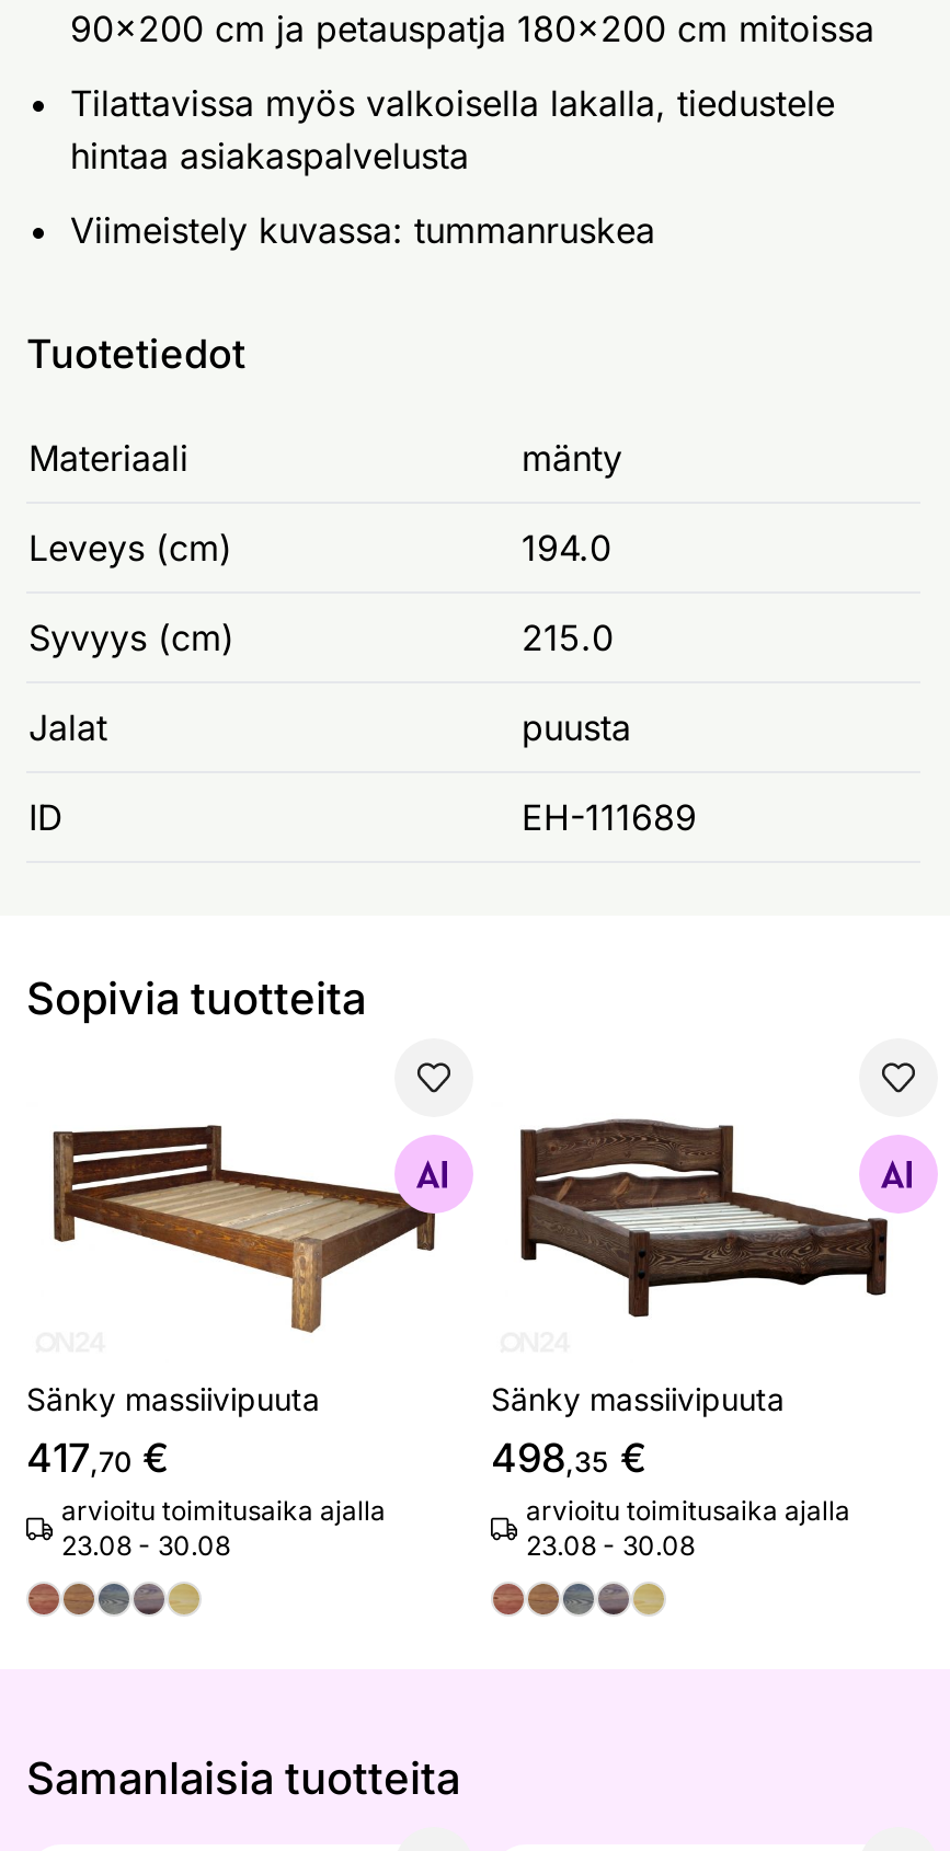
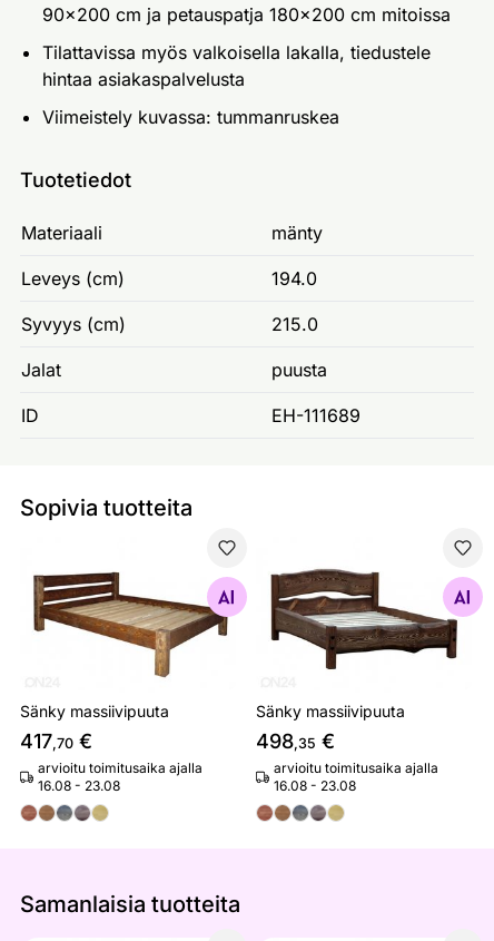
- 23.08 - 30.08
+ 16.08 - 23.08

- 23.08 - 30.08
+ 16.08 - 23.08
